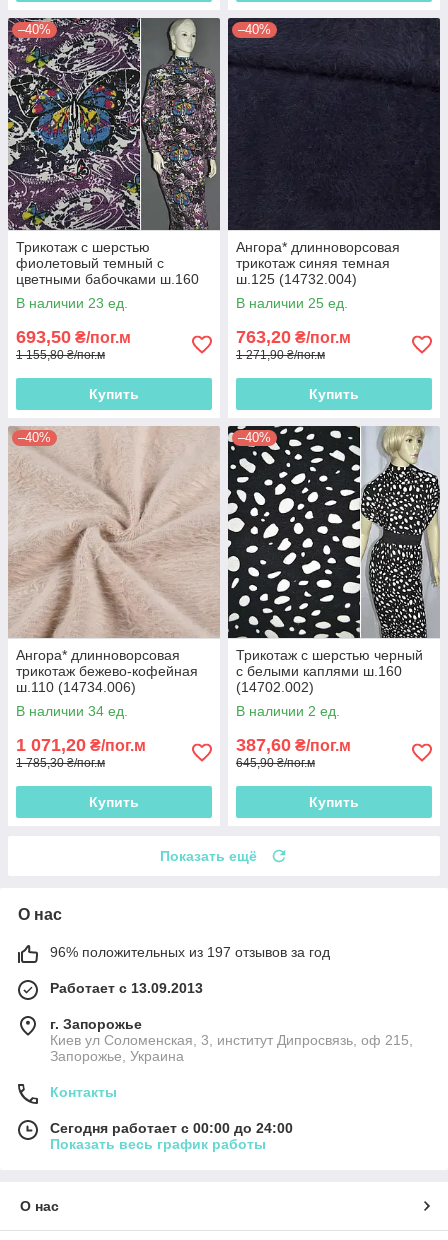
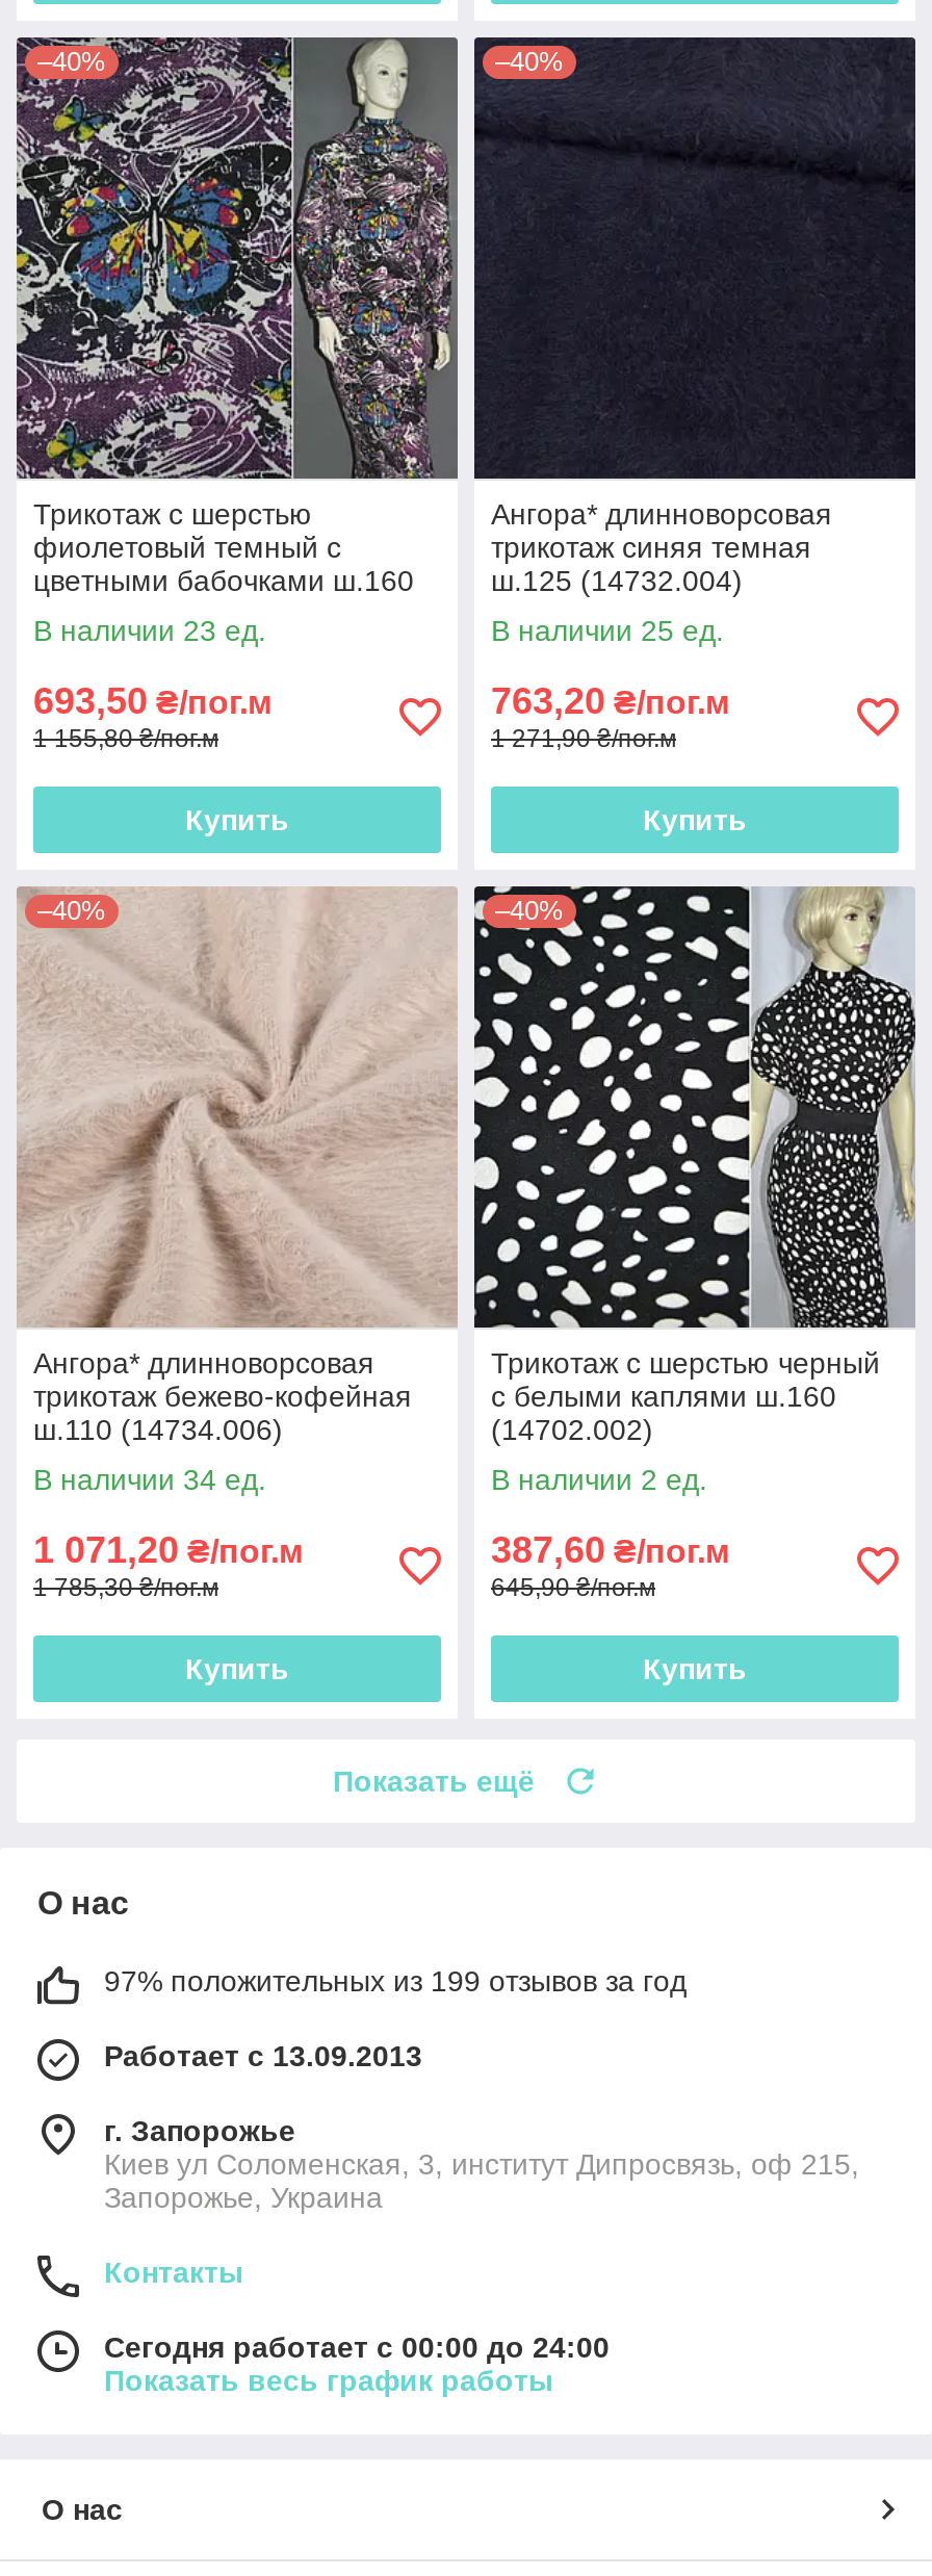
- 96% положительных из 197 отзывов за год
+ 97% положительных из 199 отзывов за год
